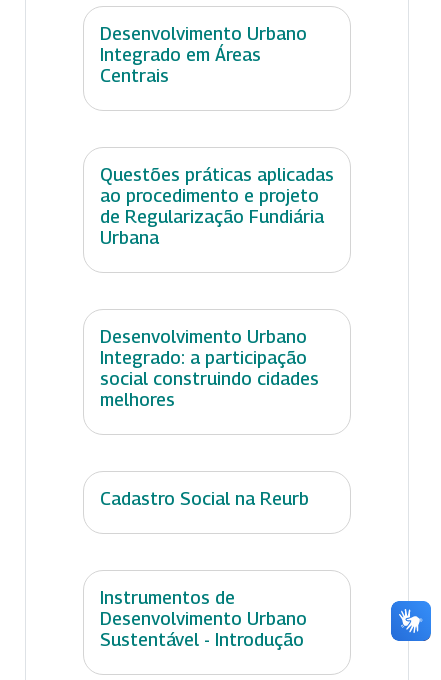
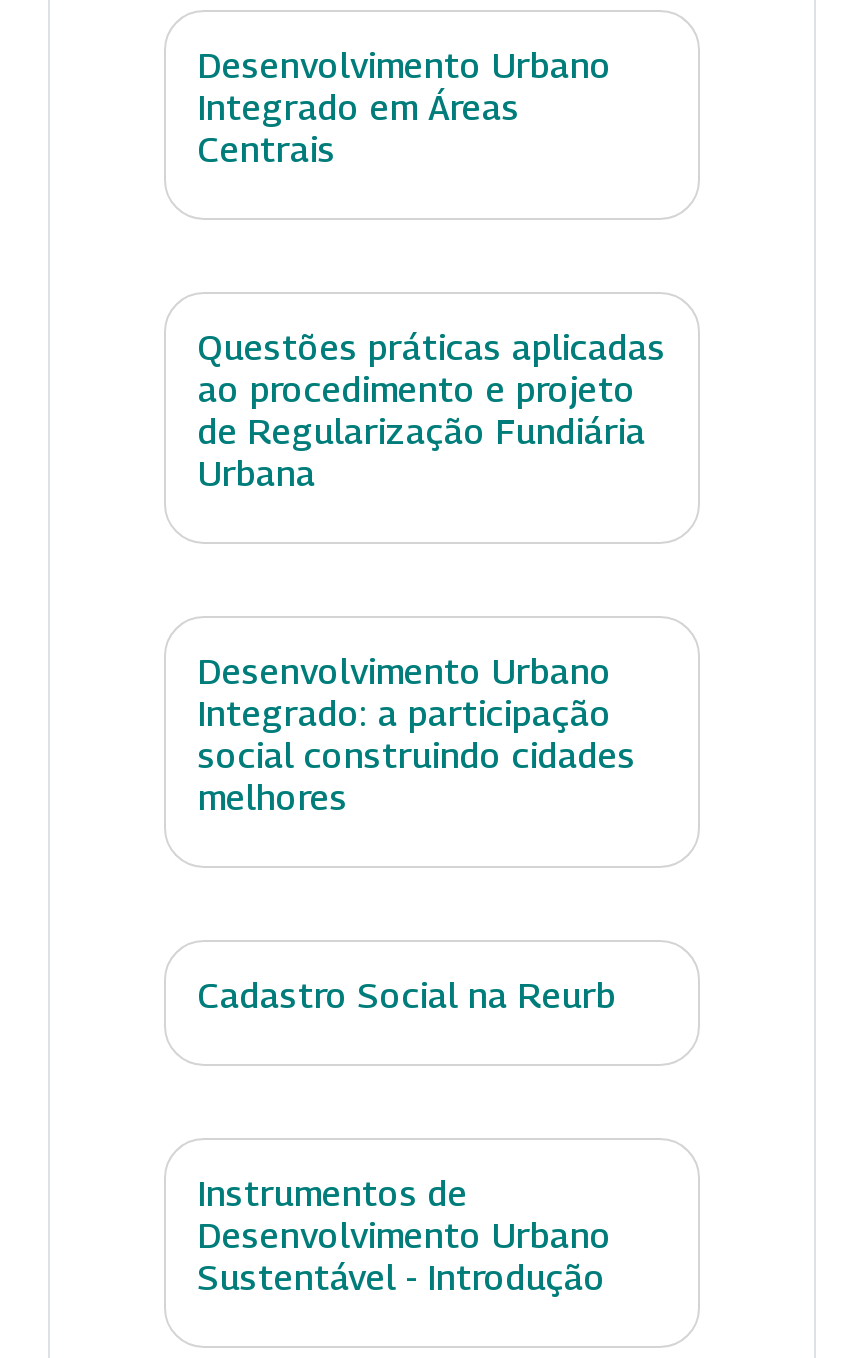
- [image]
